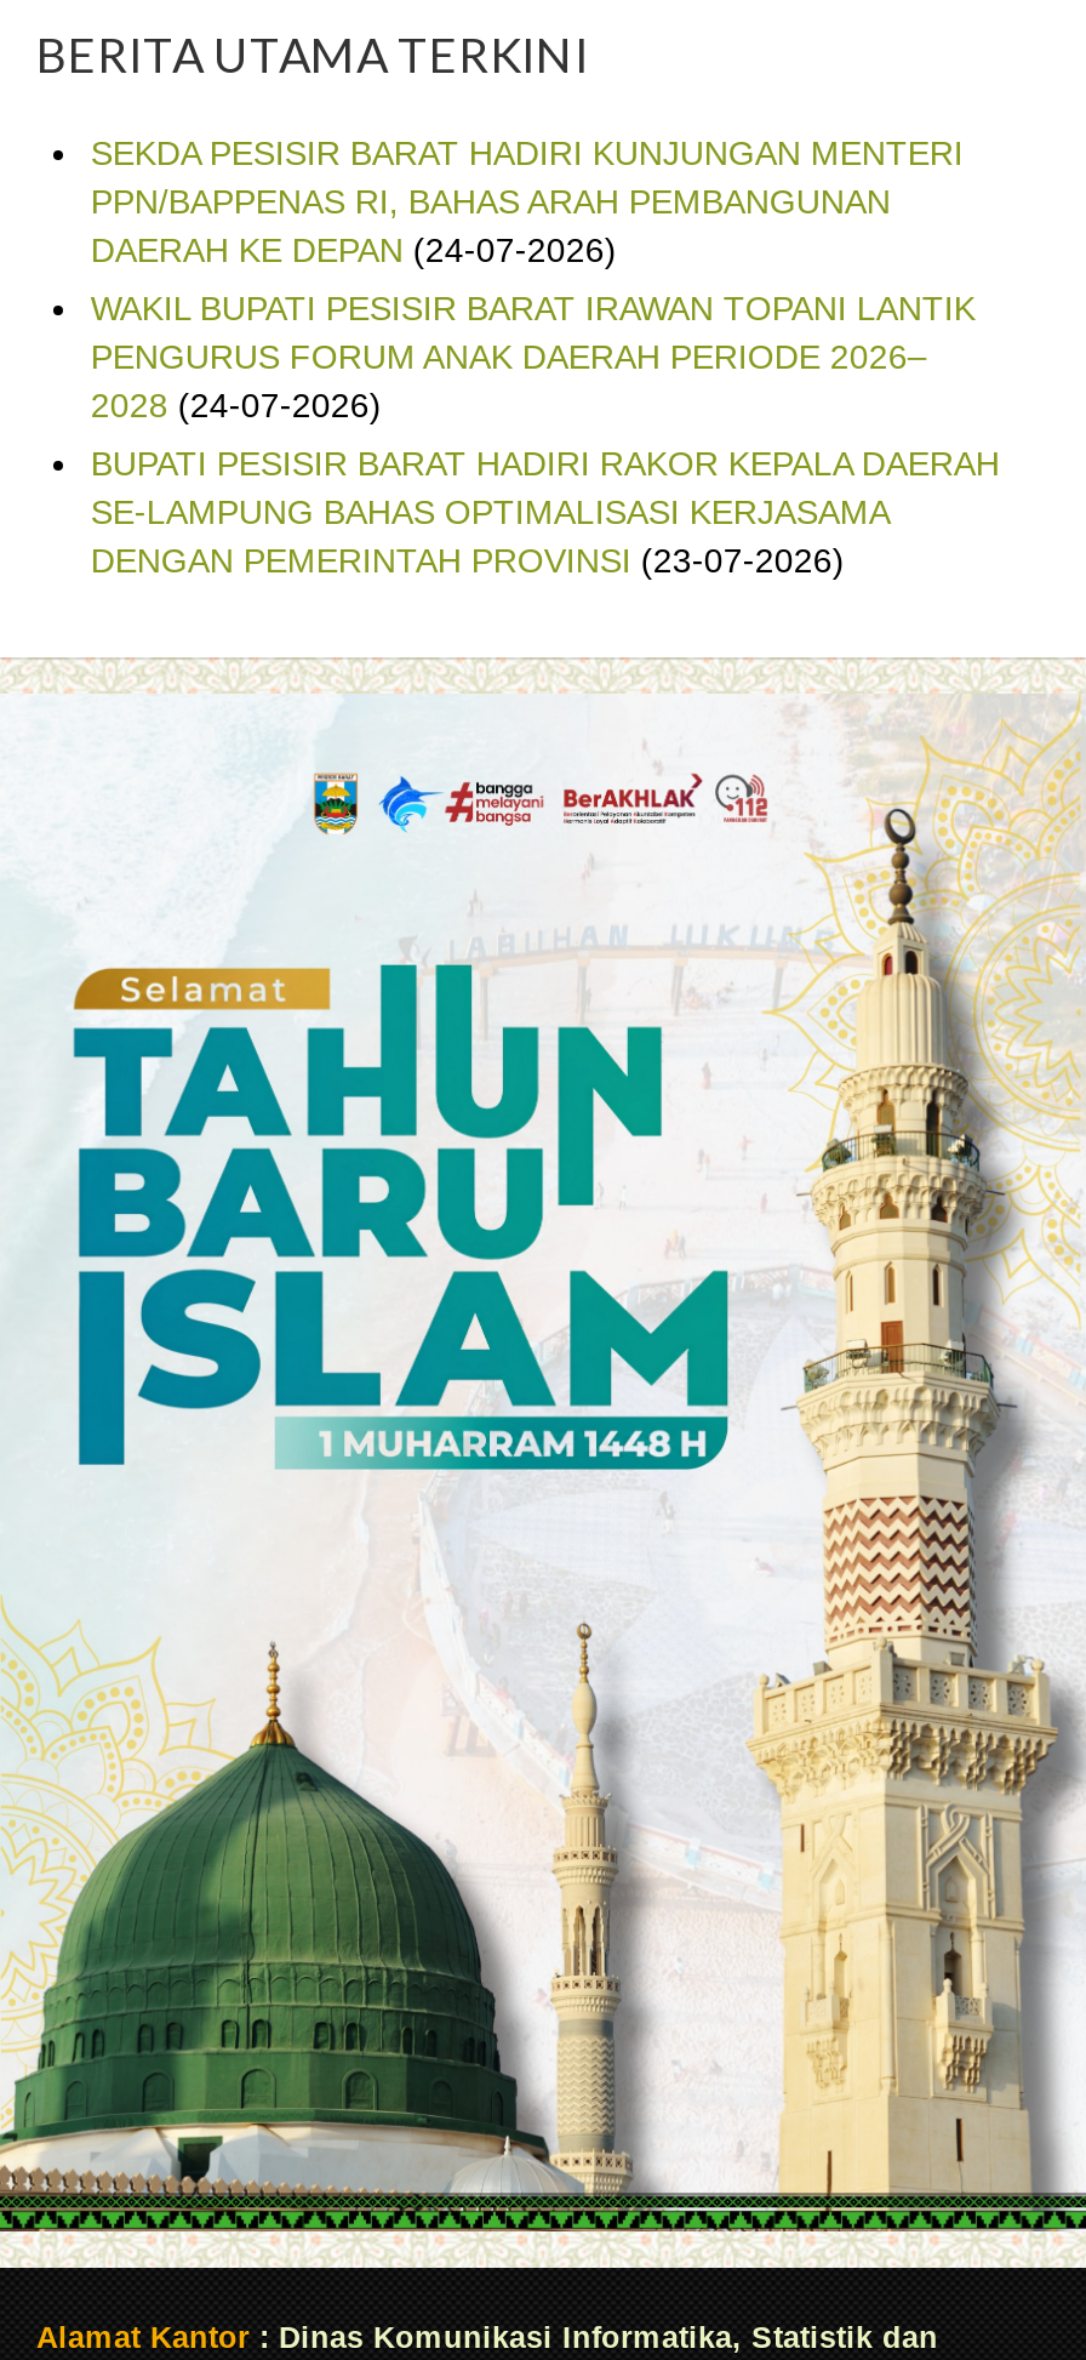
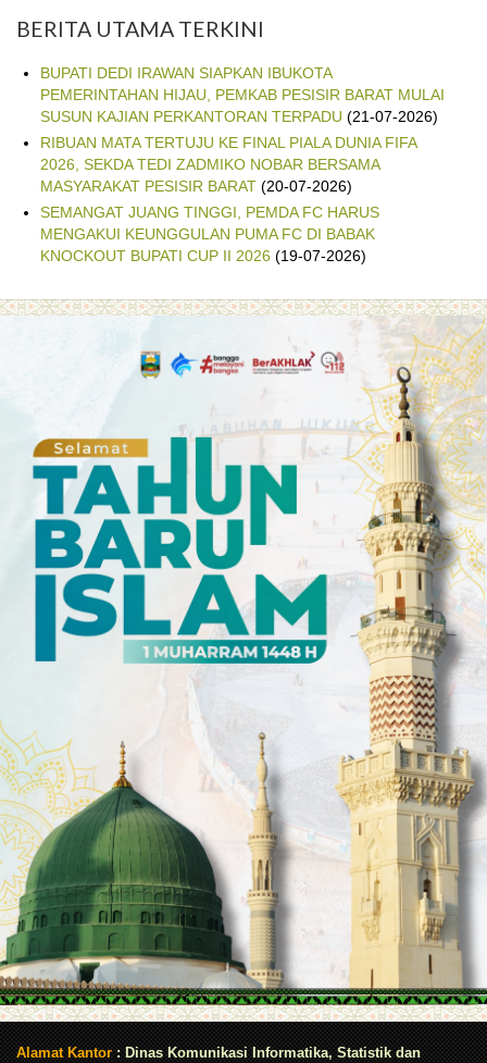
- SEKDA PESISIR BARAT HADIRI KUNJUNGAN MENTERI
- PPN/BAPPENAS RI, BAHAS ARAH PEMBANGUNAN
- DAERAH KE DEPAN (24-07-2026)
+ BUPATI DEDI IRAWAN SIAPKAN IBUKOTA
+ PEMERINTAHAN HIJAU, PEMKAB PESISIR BARAT MULAI
+ SUSUN KAJIAN PERKANTORAN TERPADU (21-07-2026)

- WAKIL BUPATI PESISIR BARAT IRAWAN TOPANI LANTIK
- PENGURUS FORUM ANAK DAERAH PERIODE 2026–
- 2028 (24-07-2026)
+ RIBUAN MATA TERTUJU KE FINAL PIALA DUNIA FIFA
+ 2026, SEKDA TEDI ZADMIKO NOBAR BERSAMA
+ MASYARAKAT PESISIR BARAT (20-07-2026)

- BUPATI PESISIR BARAT HADIRI RAKOR KEPALA DAERAH
- SE-LAMPUNG BAHAS OPTIMALISASI KERJASAMA
- DENGAN PEMERINTAH PROVINSI (23-07-2026)
+ SEMANGAT JUANG TINGGI, PEMDA FC HARUS
+ MENGAKUI KEUNGGULAN PUMA FC DI BABAK
+ KNOCKOUT BUPATI CUP II 2026 (19-07-2026)
